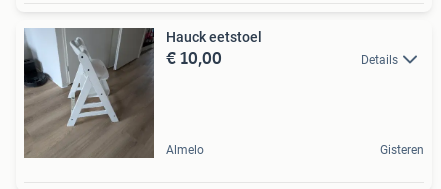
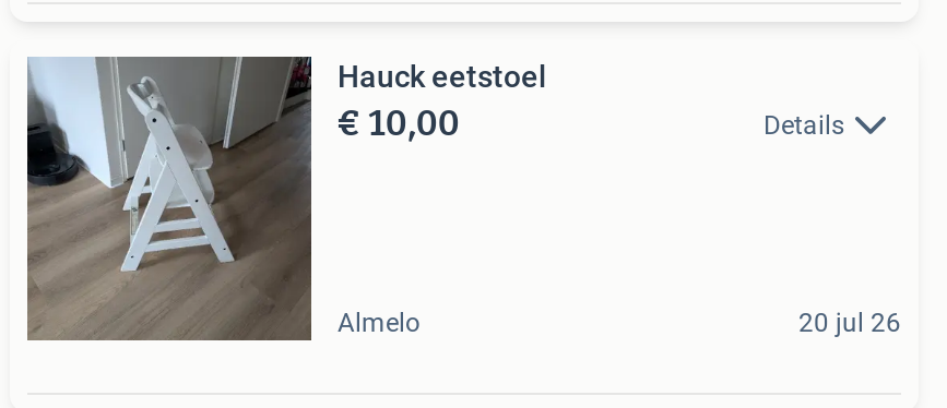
- Gisteren
+ 20 jul 26
